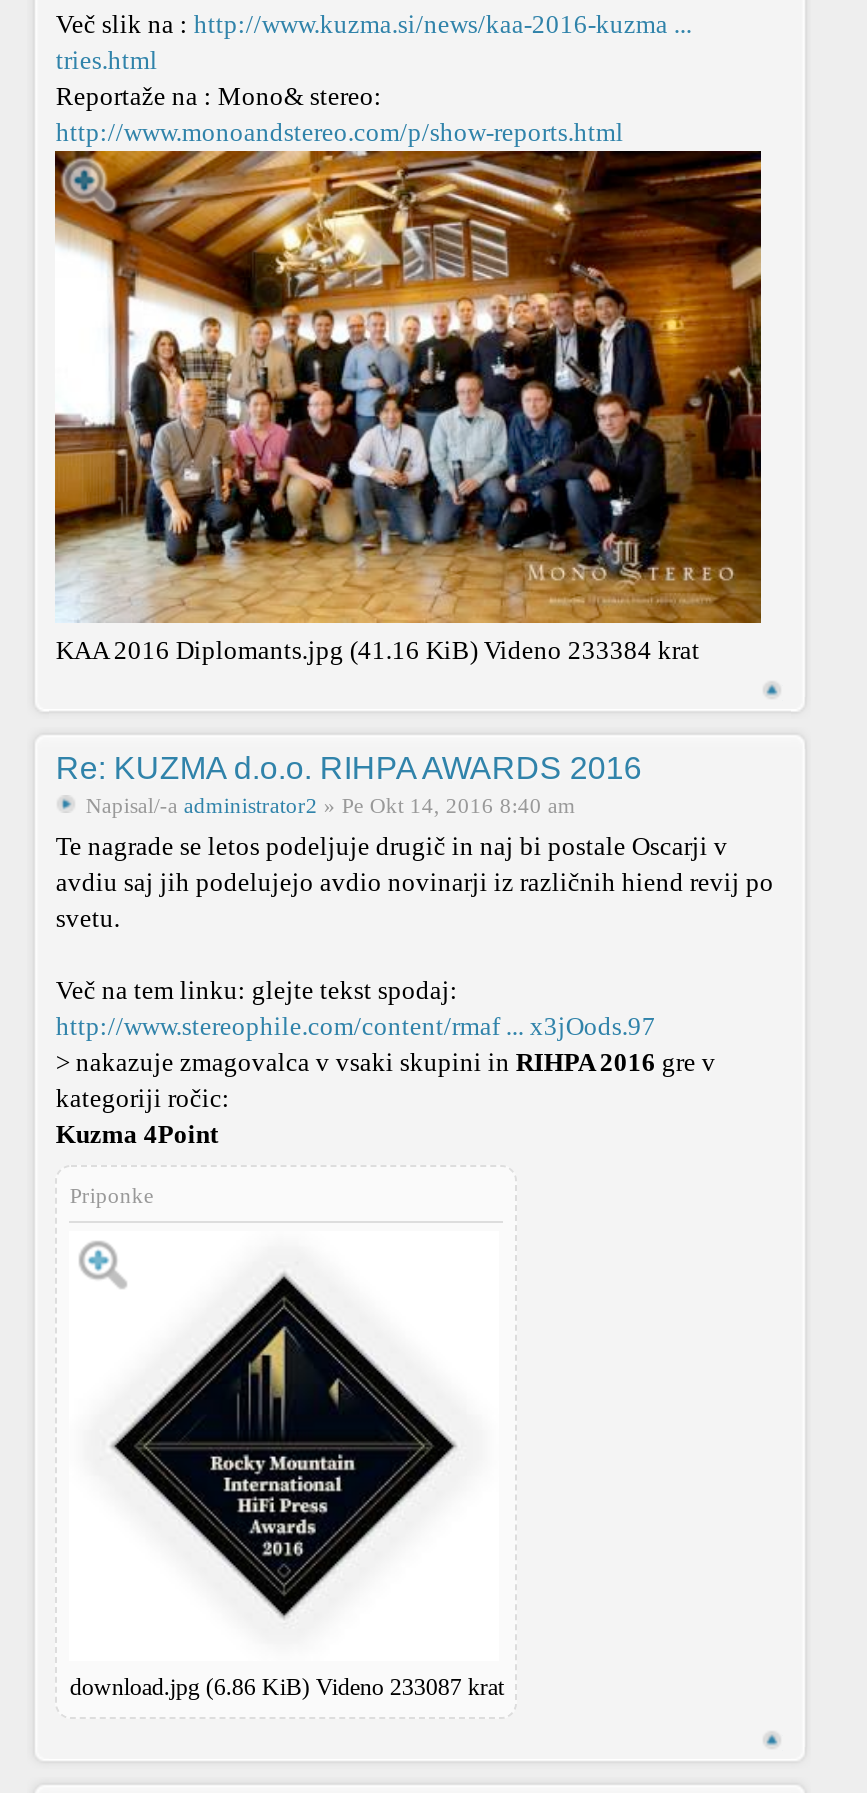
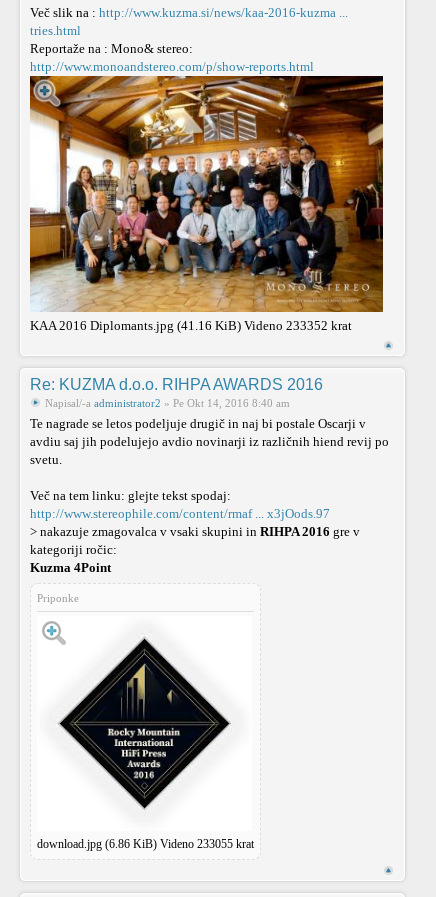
- KAA 2016 Diplomants.jpg (41.16 KiB) Videno 233384 krat
+ KAA 2016 Diplomants.jpg (41.16 KiB) Videno 233352 krat

- download.jpg (6.86 KiB) Videno 233087 krat
+ download.jpg (6.86 KiB) Videno 233055 krat
